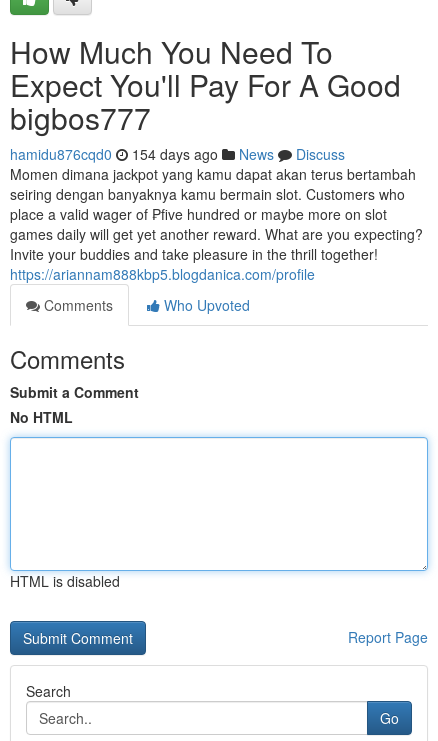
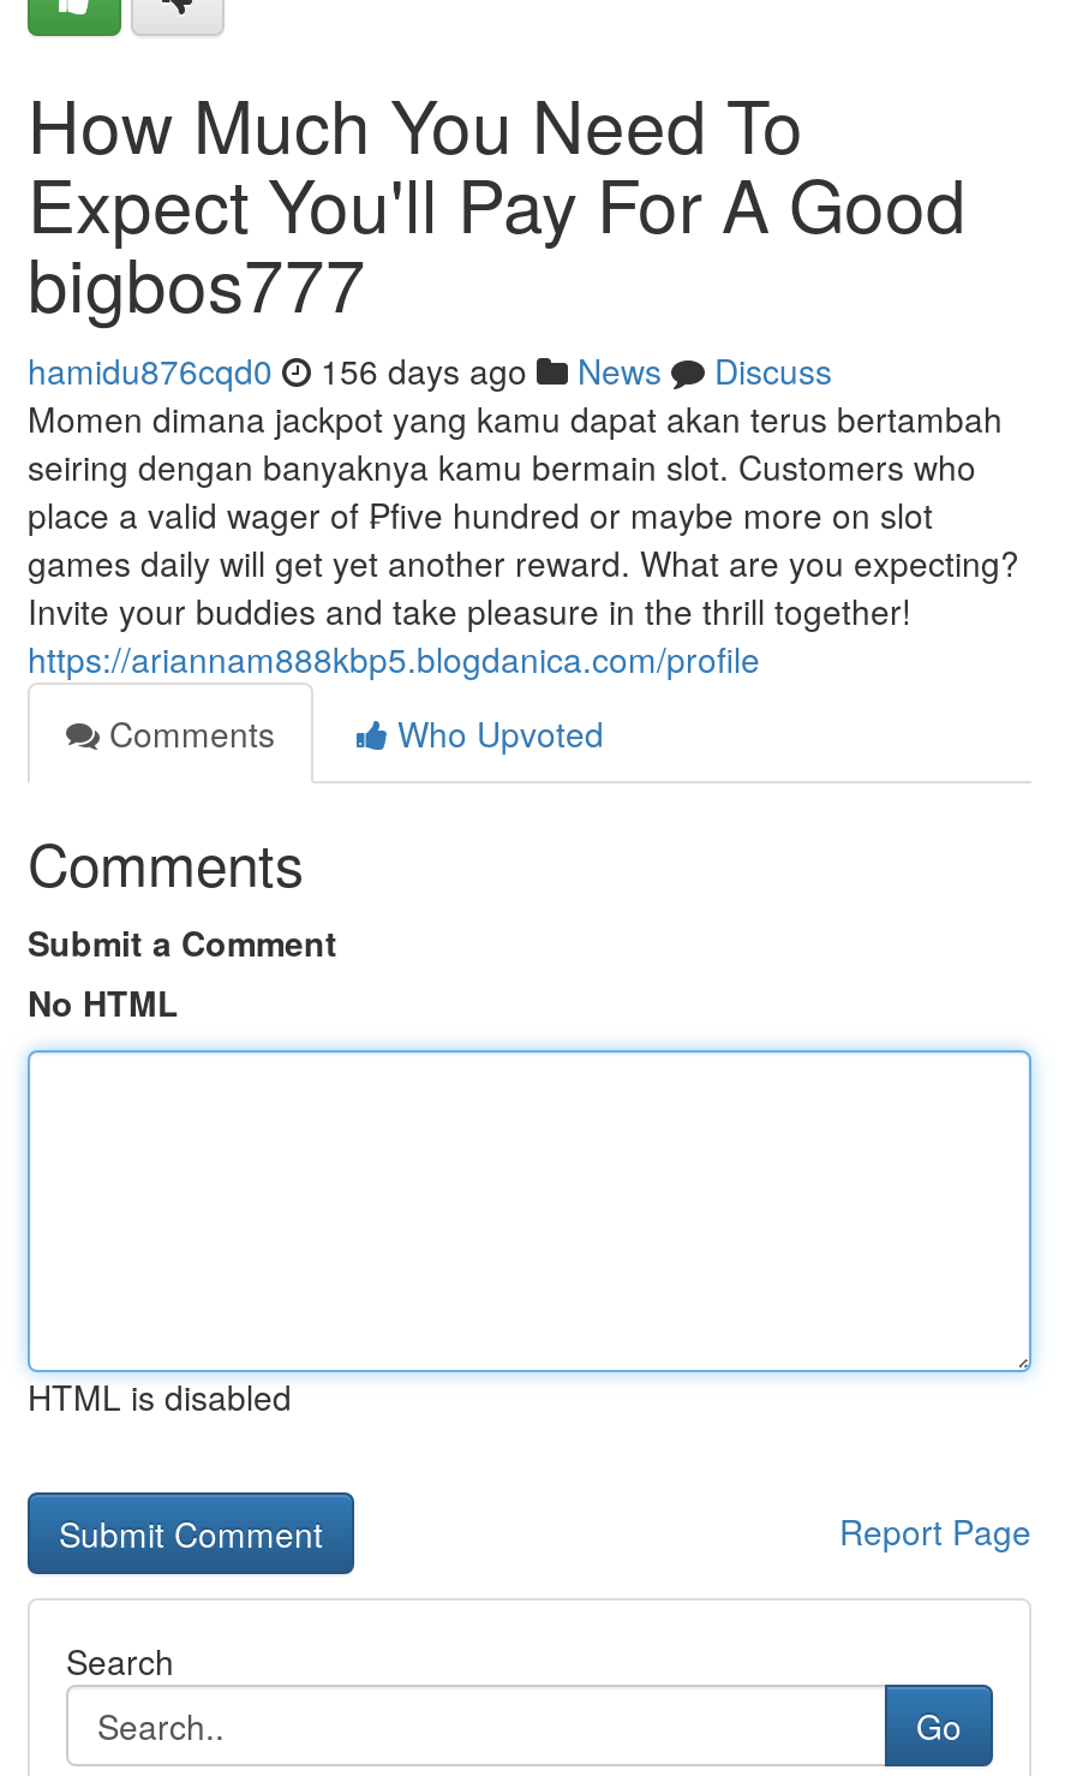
- hamidu876cqd0 154 days ago News Discuss
+ hamidu876cqd0 156 days ago News Discuss
